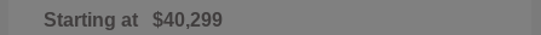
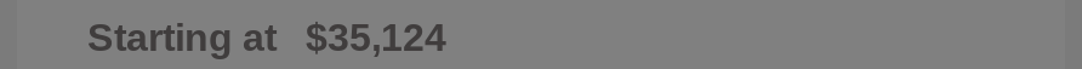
- Starting at $40,299
+ Starting at $35,124
